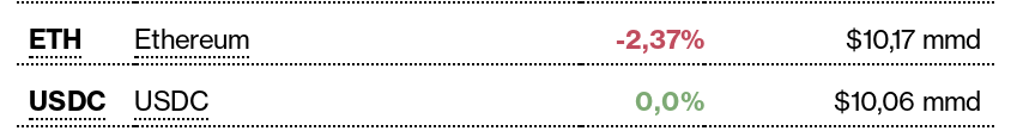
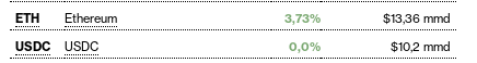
- -2,37%
+ 3,73%

- $10,17 mmd
+ $13,36 mmd

- $10,06 mmd
+ $10,2 mmd
